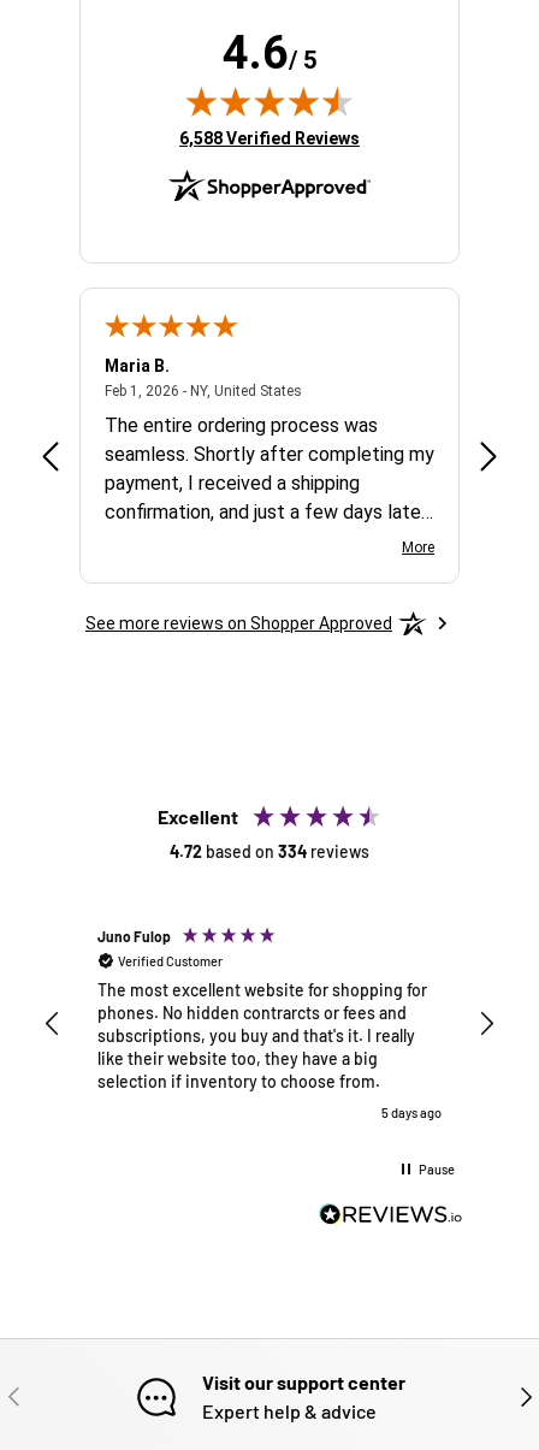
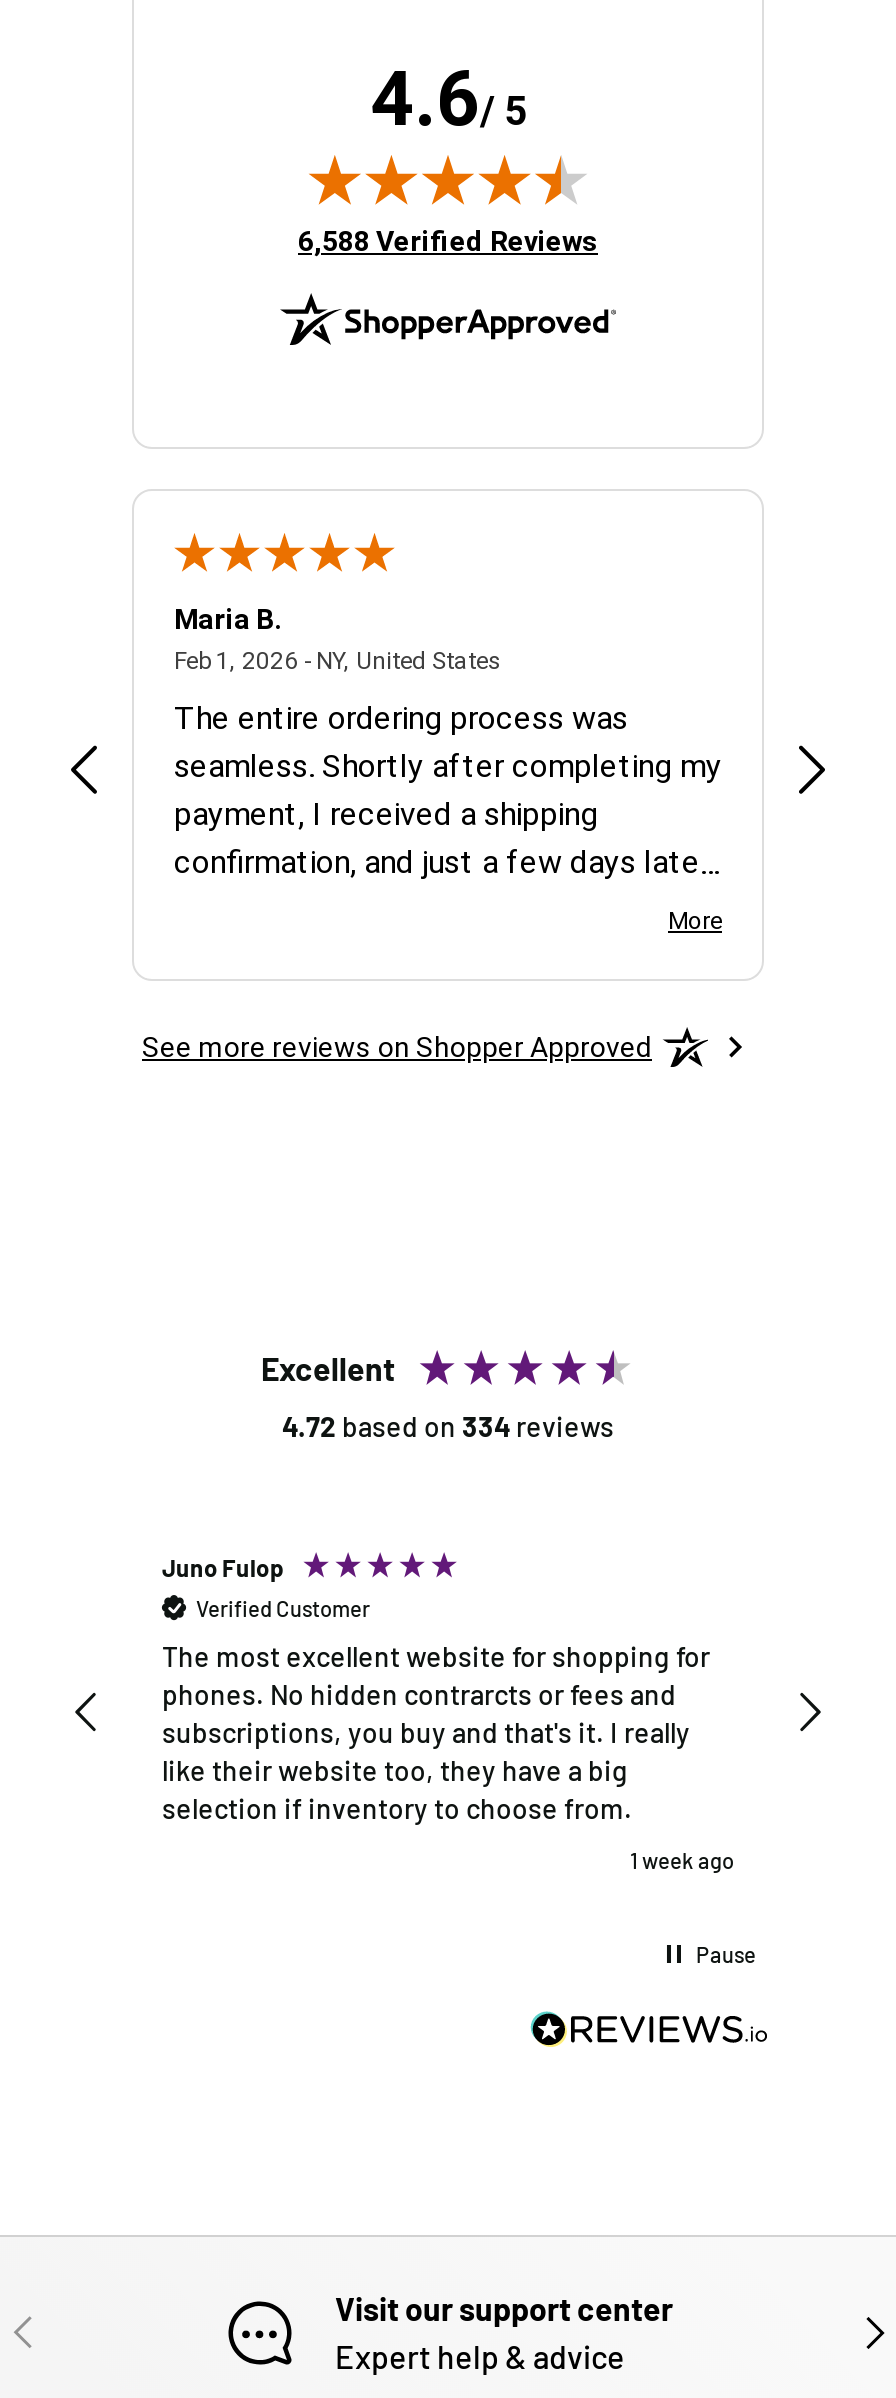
- 5 days ago
+ 1 week ago
